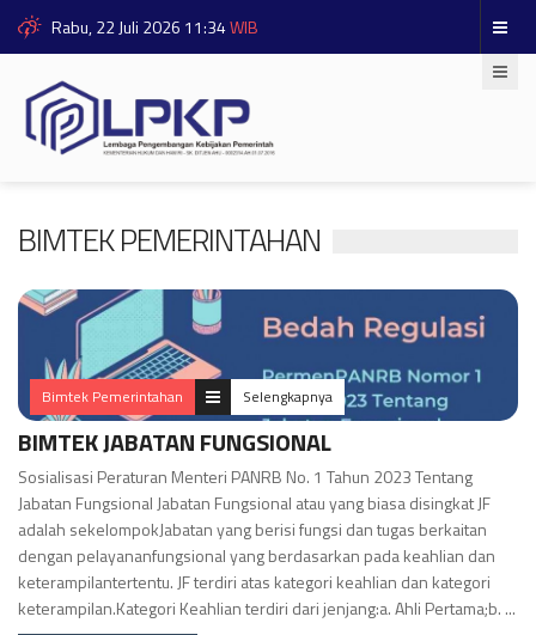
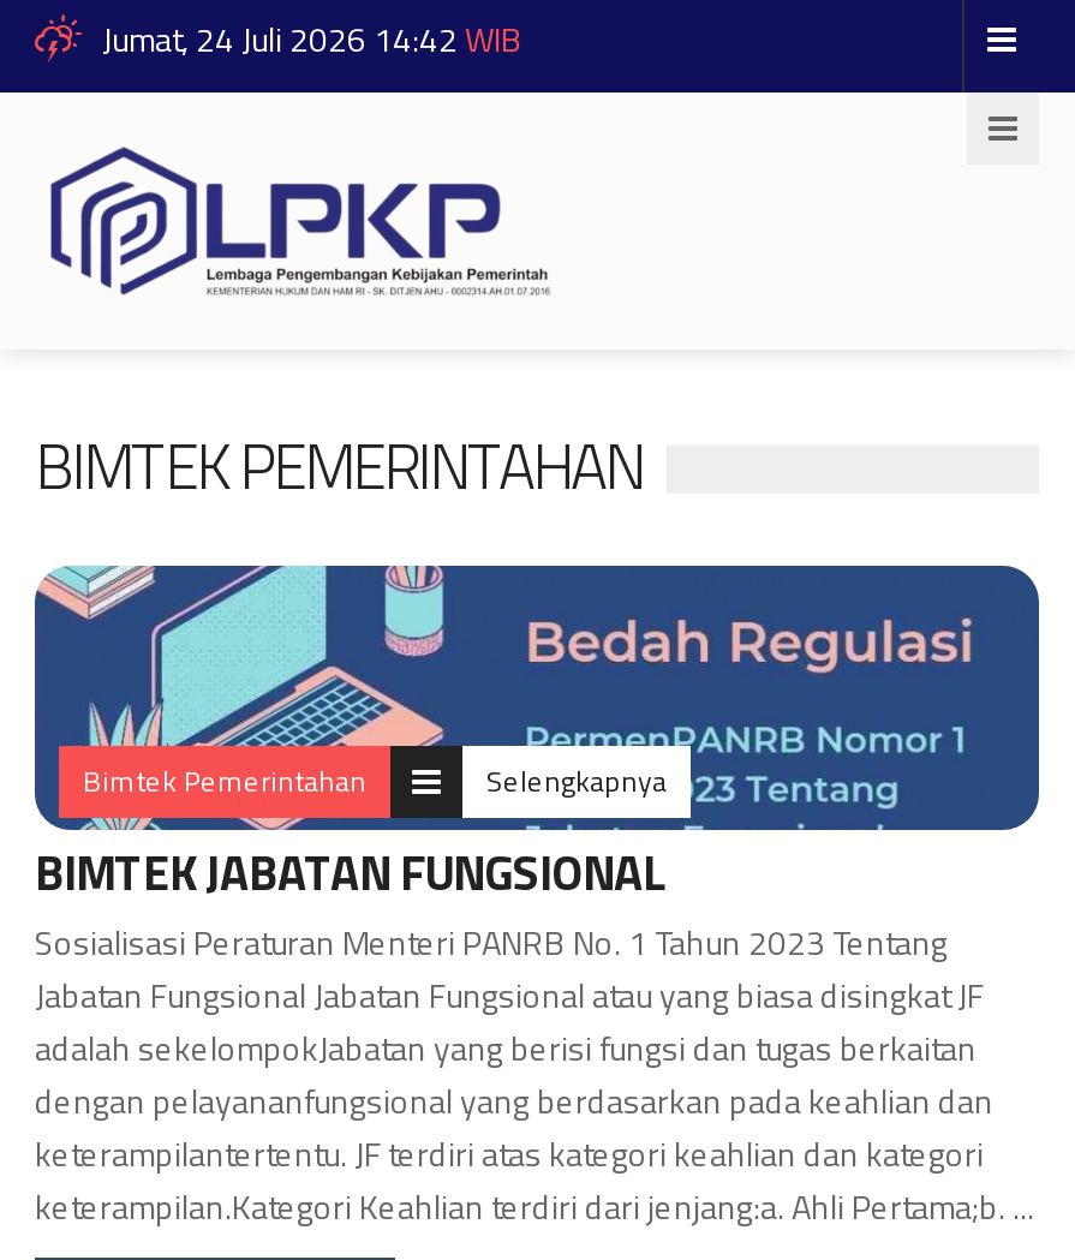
- Rabu, 22 Juli 2026 11:34 WIB
+ Jumat, 24 Juli 2026 14:42 WIB
